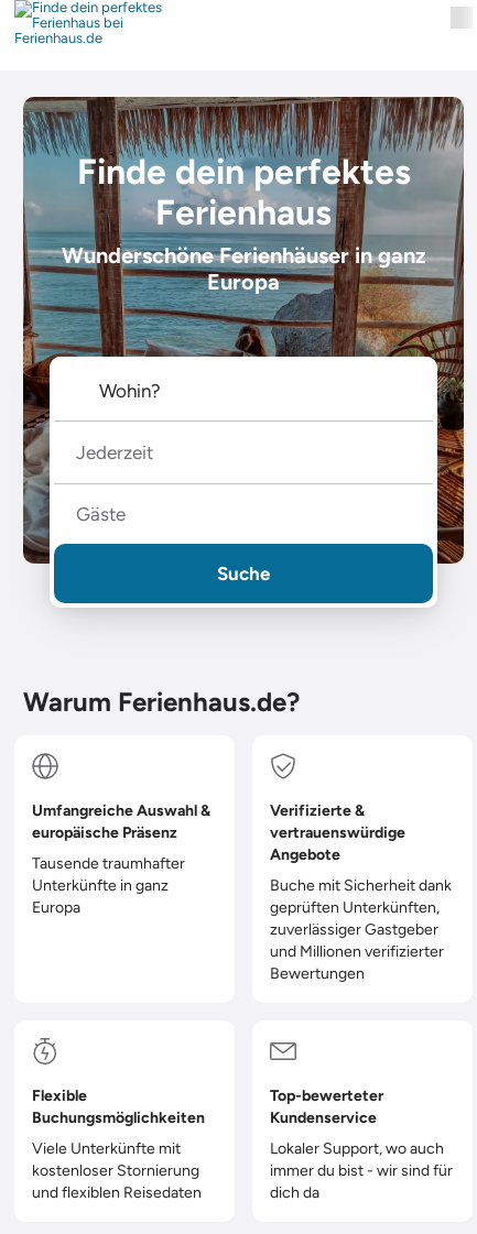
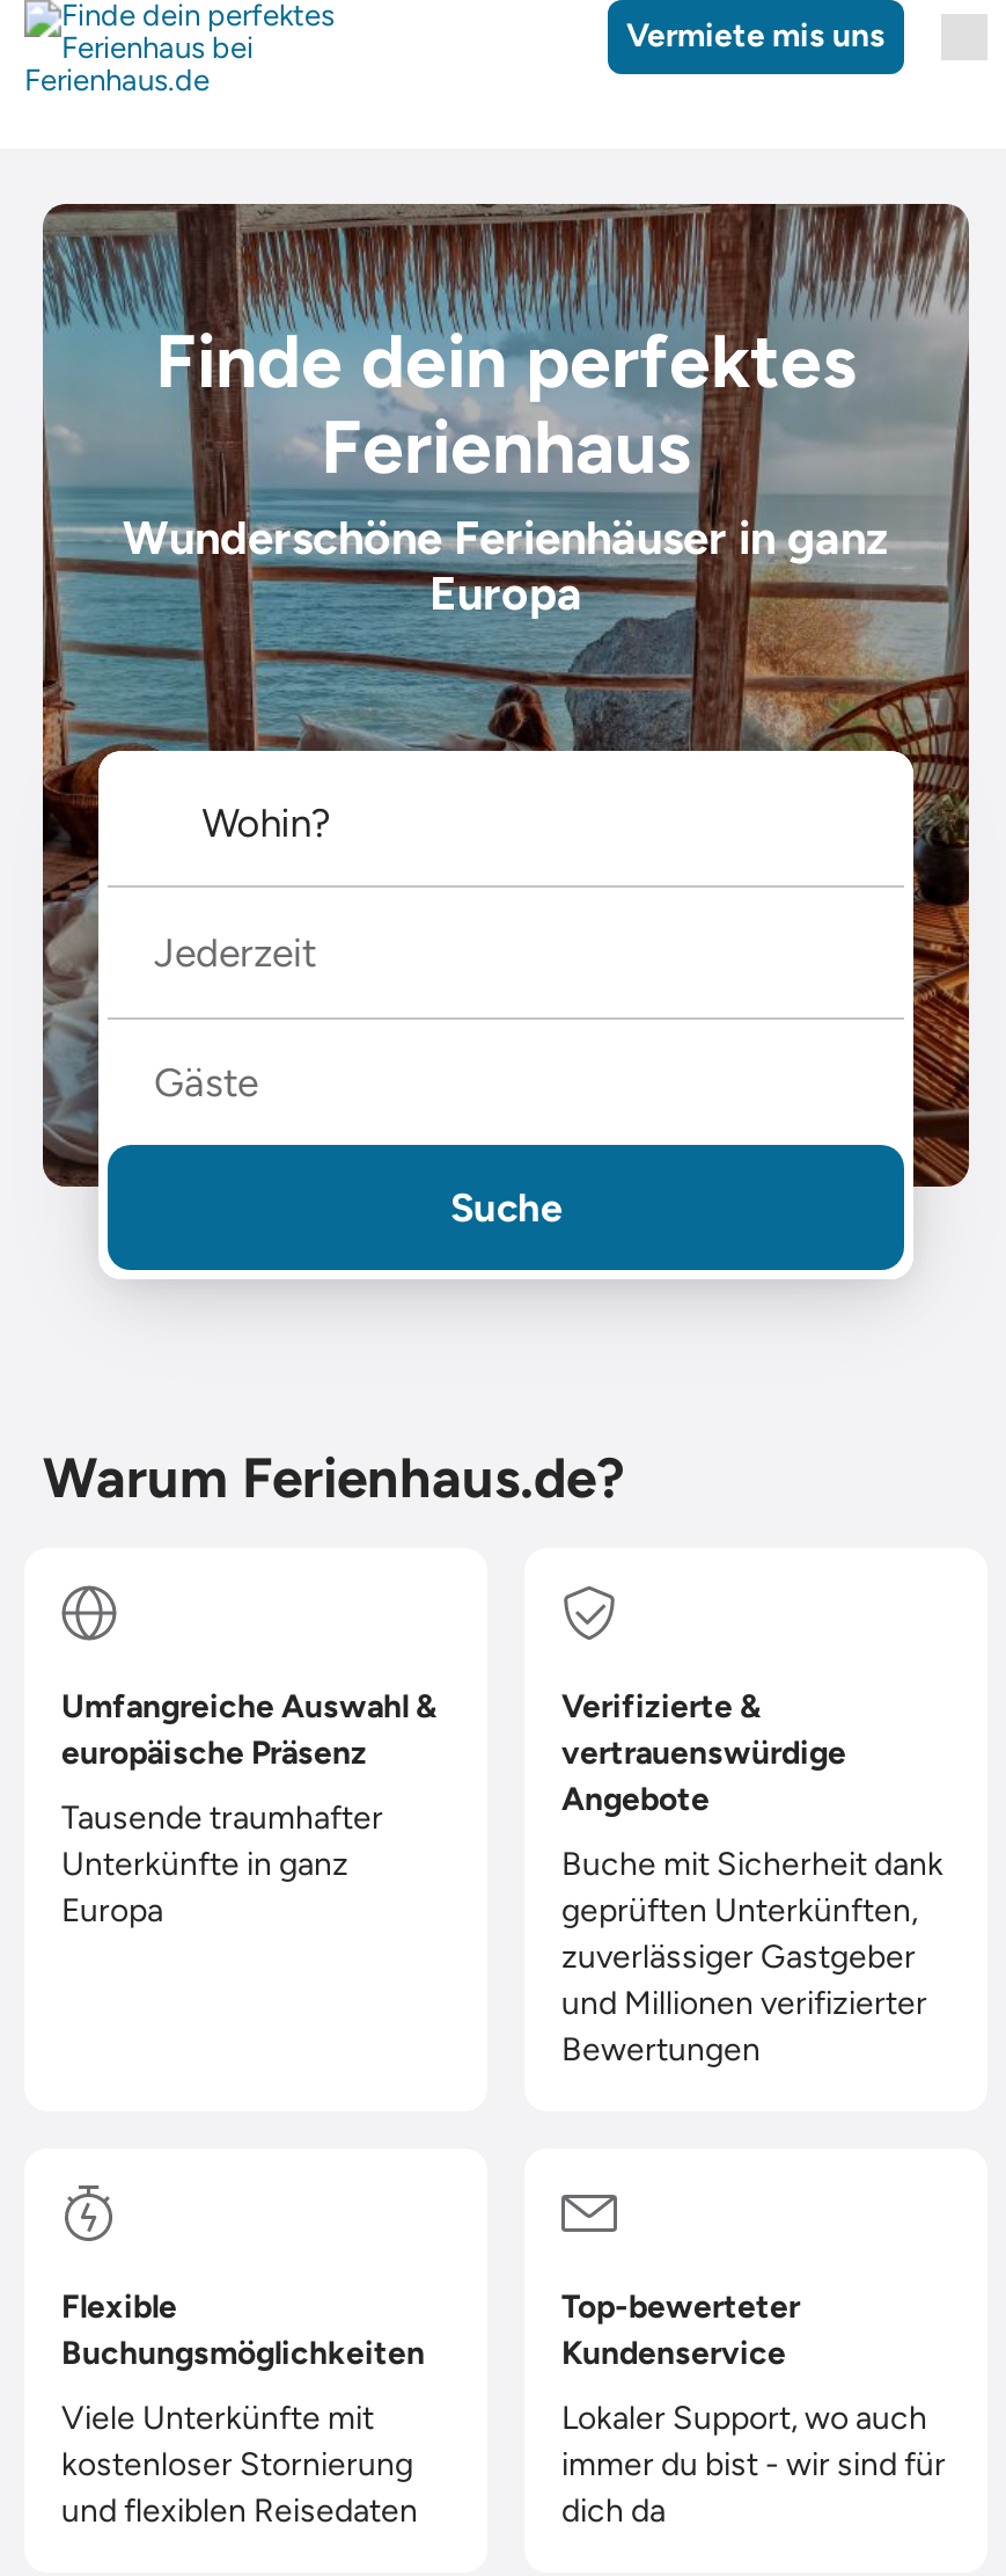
+ Vermiete mis uns
